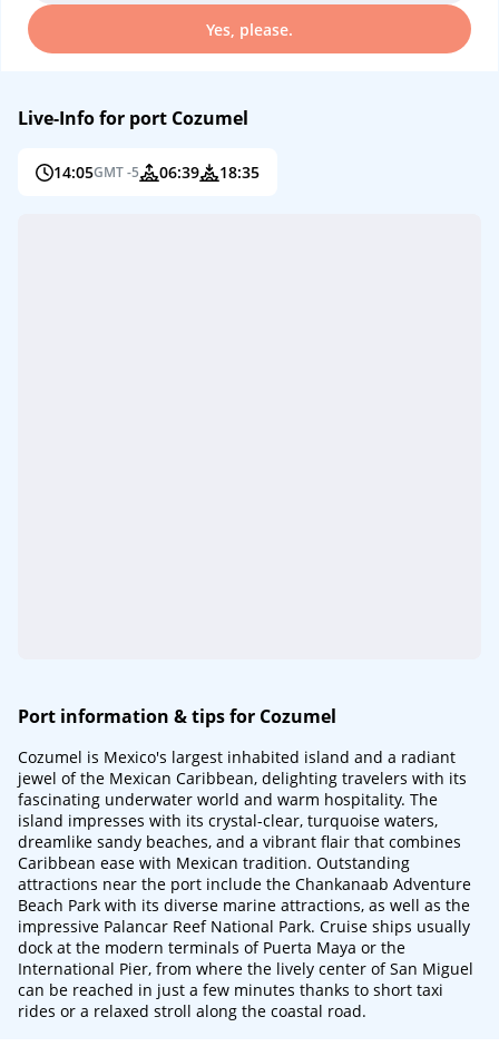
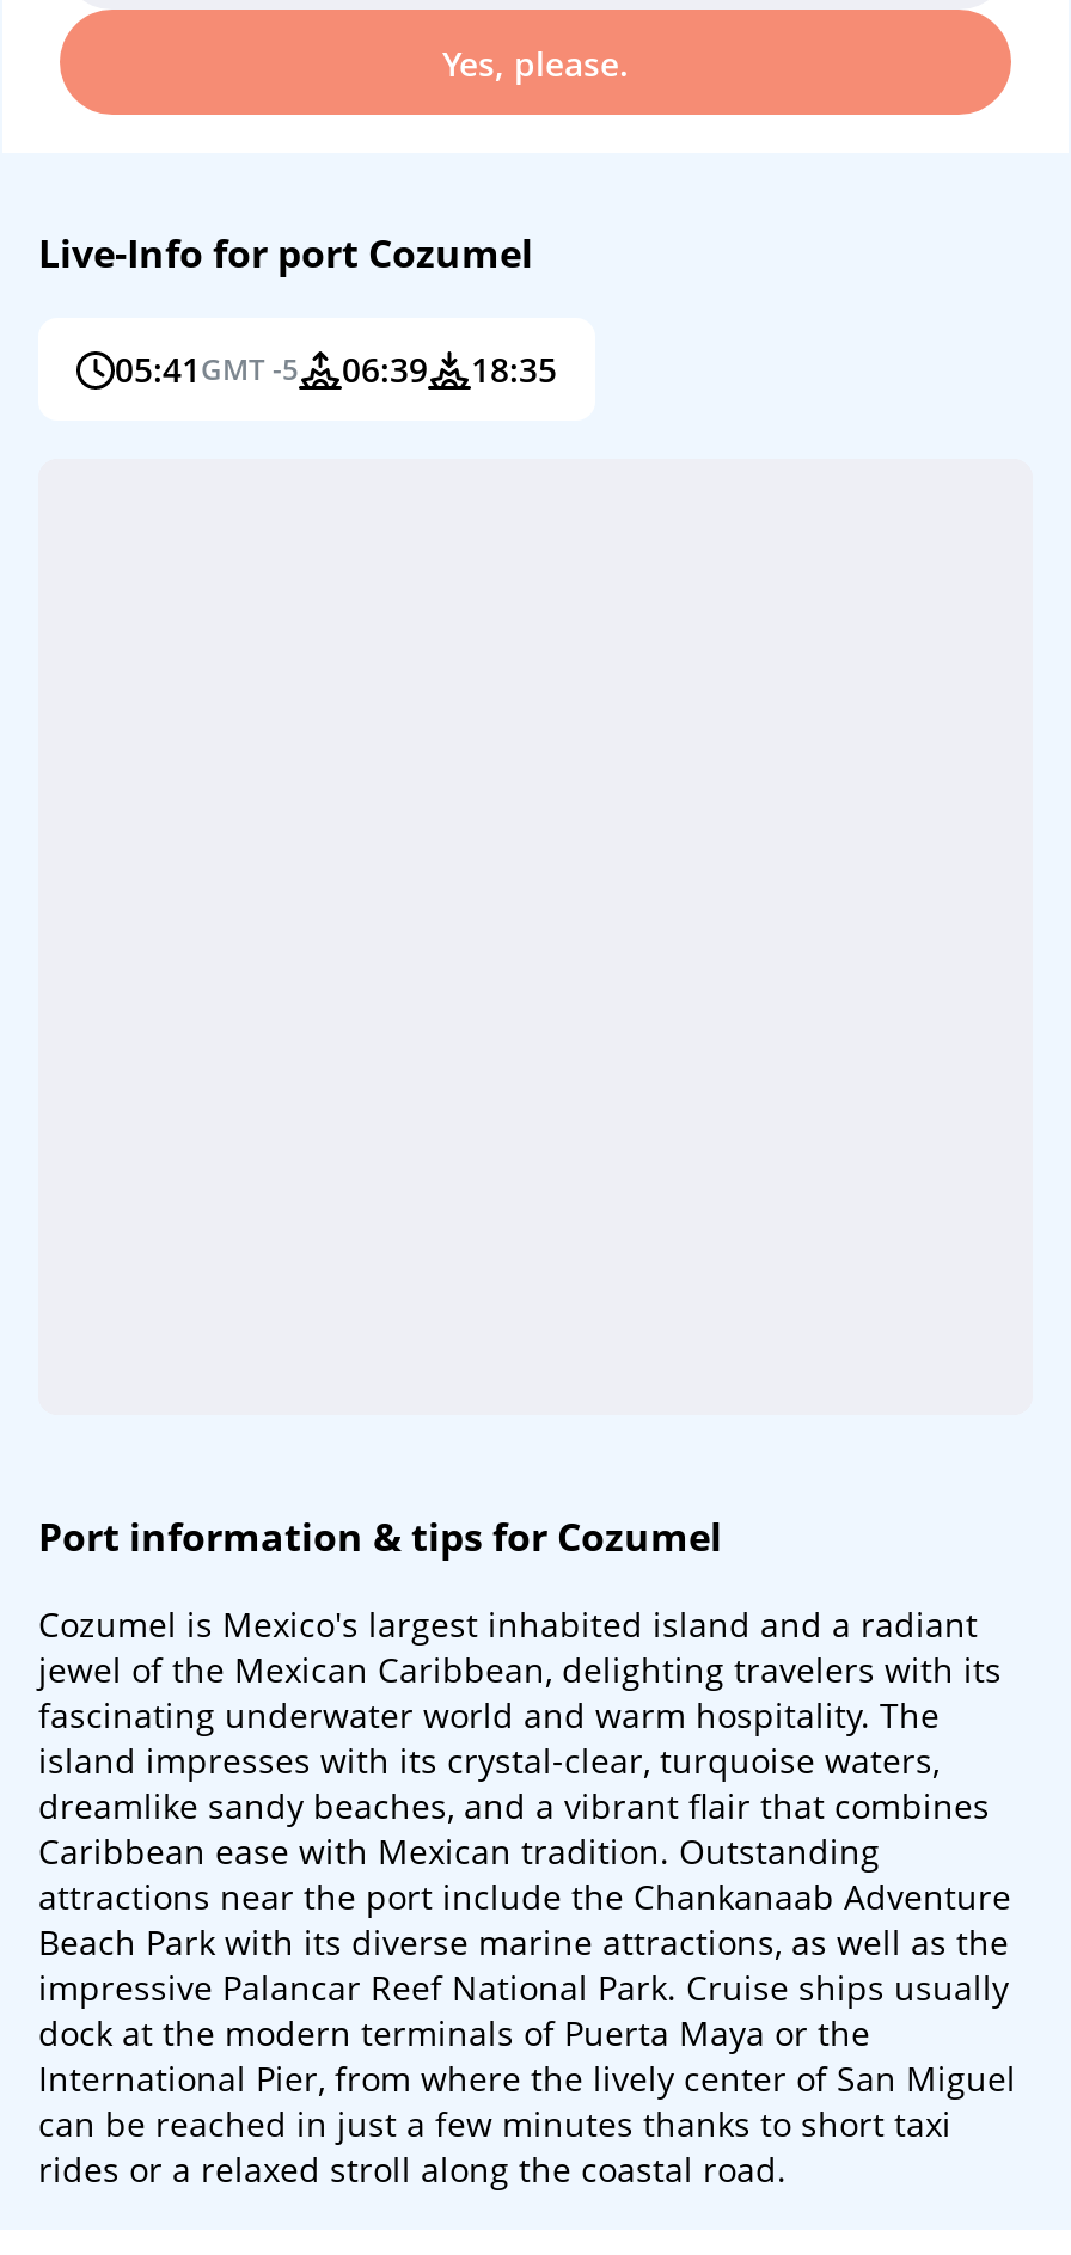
- 14:05 GMT -5 06:39 18:35
+ 05:41 GMT -5 06:39 18:35
